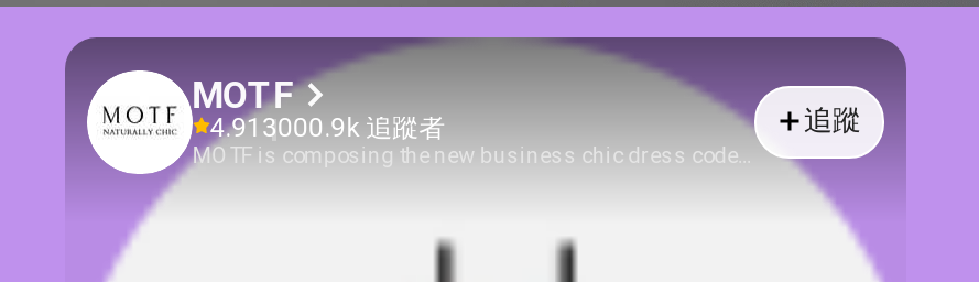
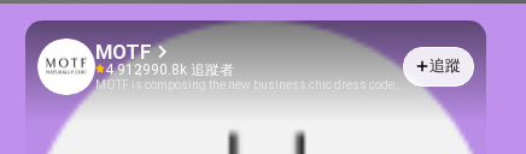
- 4.91 3000.9k 追蹤者
+ 4.91 2990.8k 追蹤者
